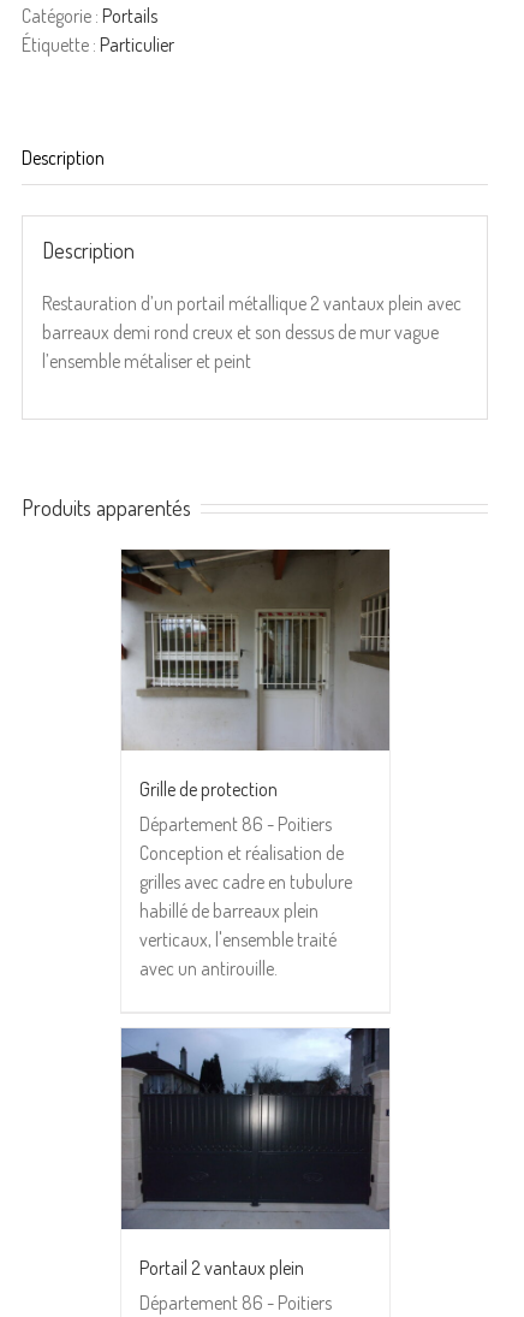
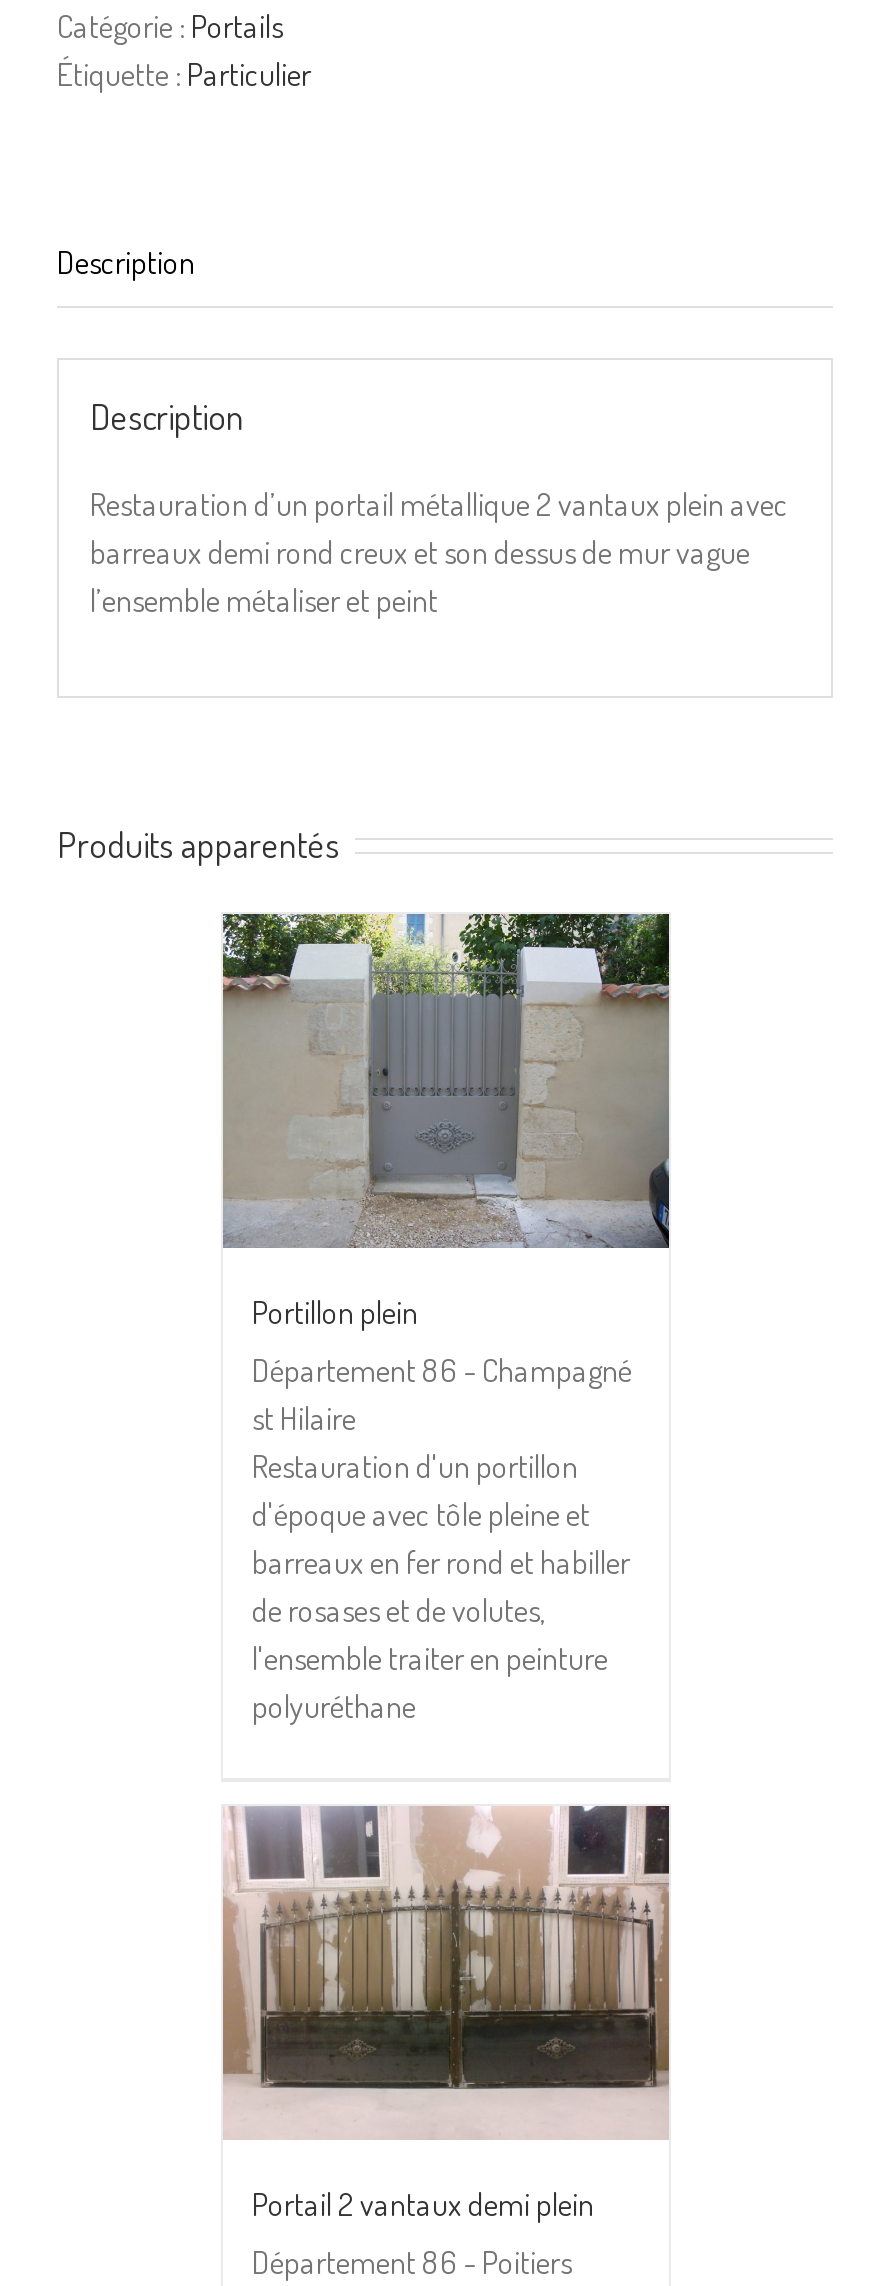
- [image]
- Grille de protection
- Département 86 - Poitiers
- Conception et réalisation de
- grilles avec cadre en tubulure
- habillé de barreaux plein
- verticaux, l'ensemble traité
- avec un antirouille.
+ [image]
+ Portillon plein
+ Département 86 - Champagné
+ st Hilaire
+ Restauration d'un portillon
+ d'époque avec tôle pleine et
+ barreaux en fer rond et habiller
+ de rosases et de volutes,
+ l'ensemble traiter en peinture
+ polyuréthane

- [image]
- Portail 2 vantaux plein
+ [image]
+ Portail 2 vantaux demi plein
